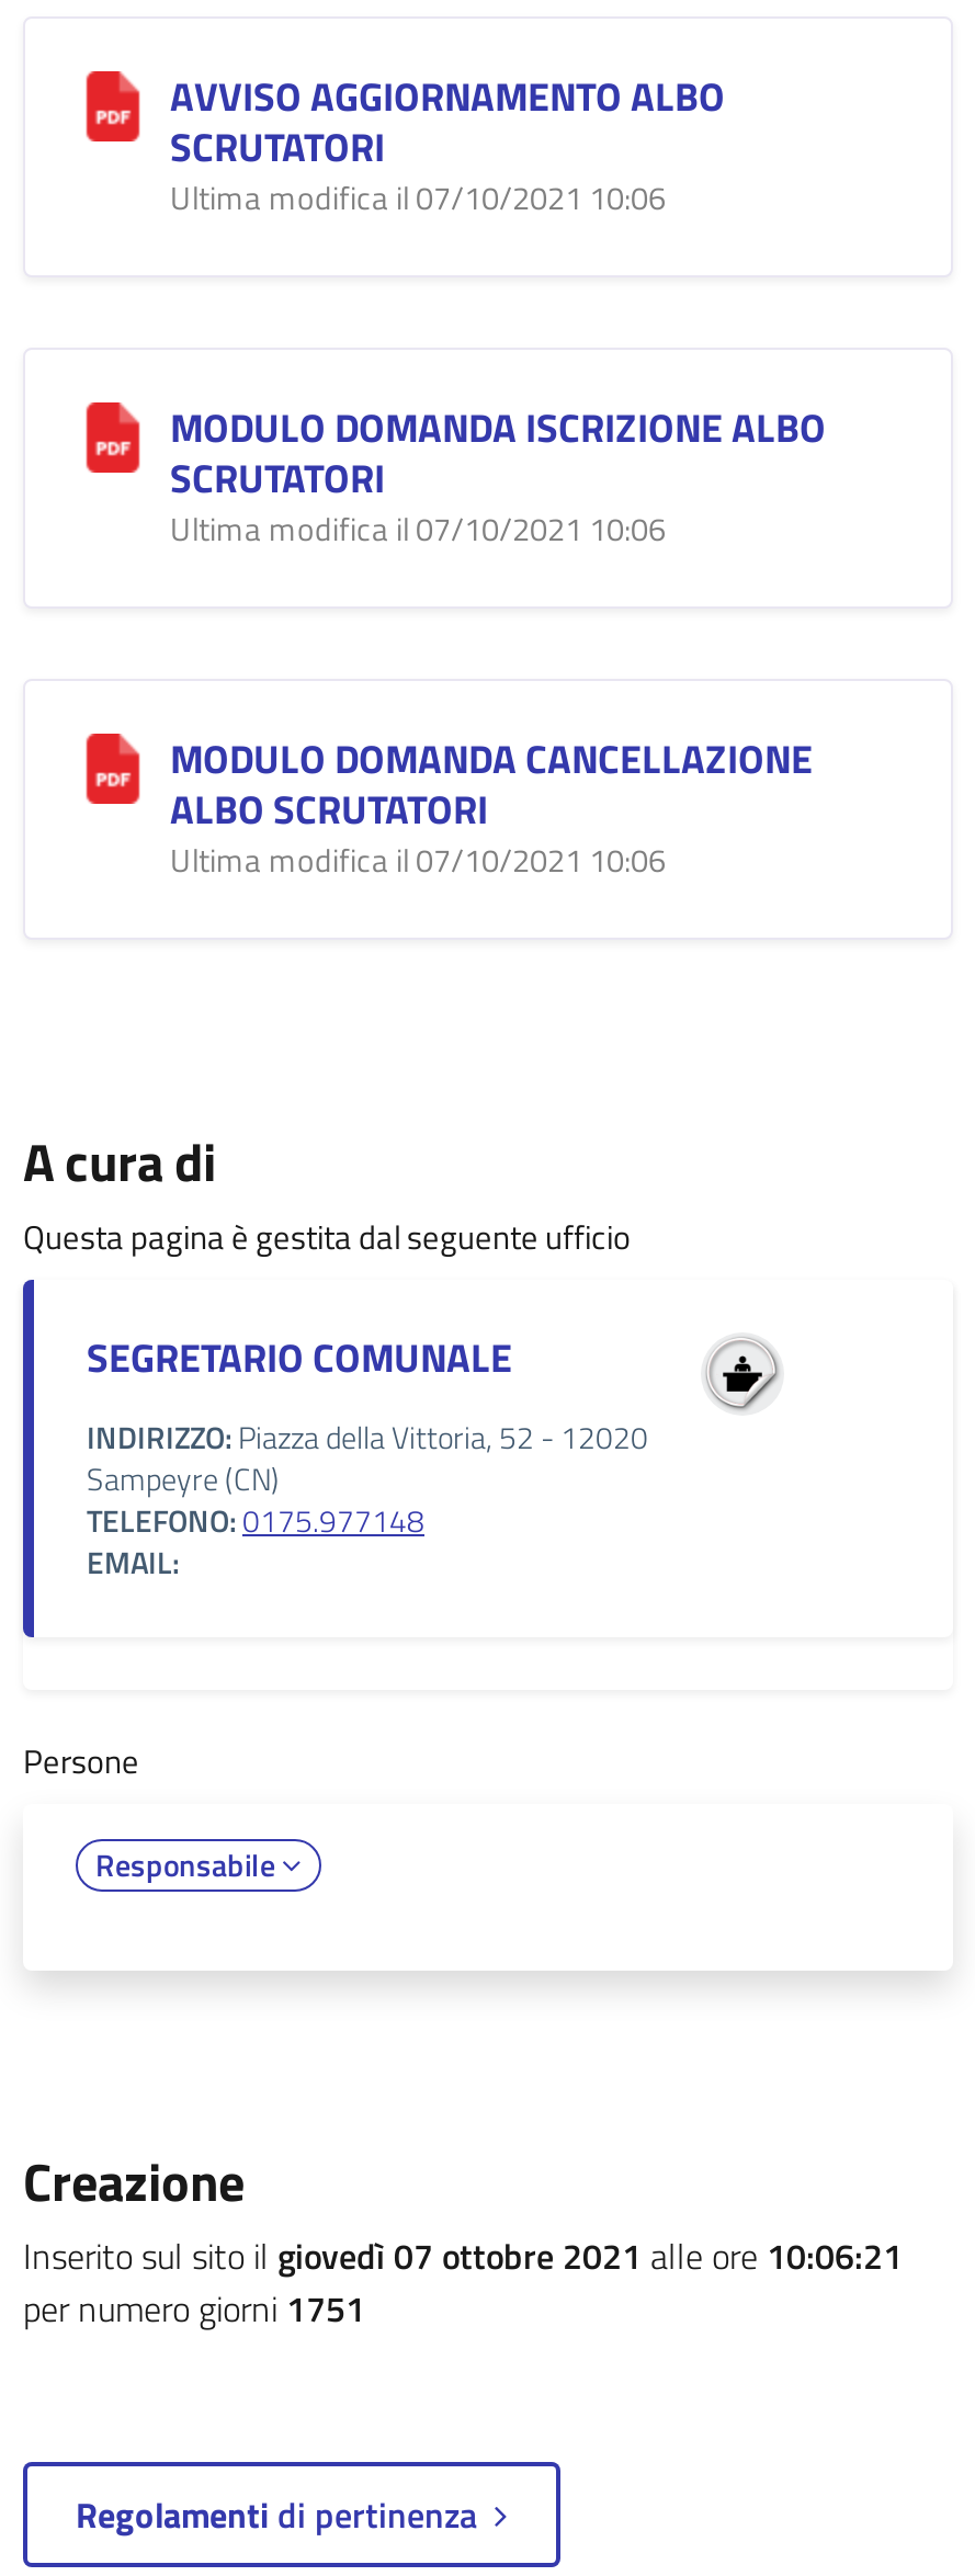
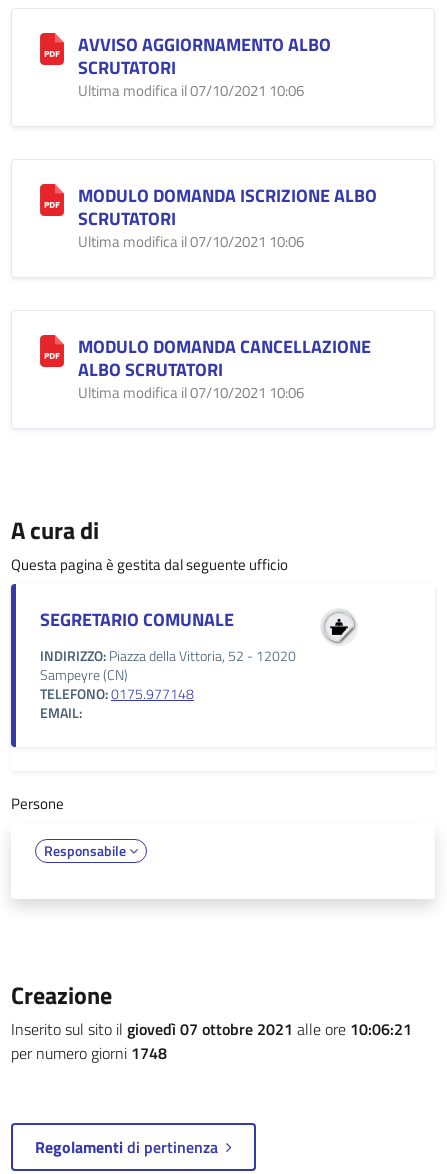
- per numero giorni 1751
+ per numero giorni 1748
